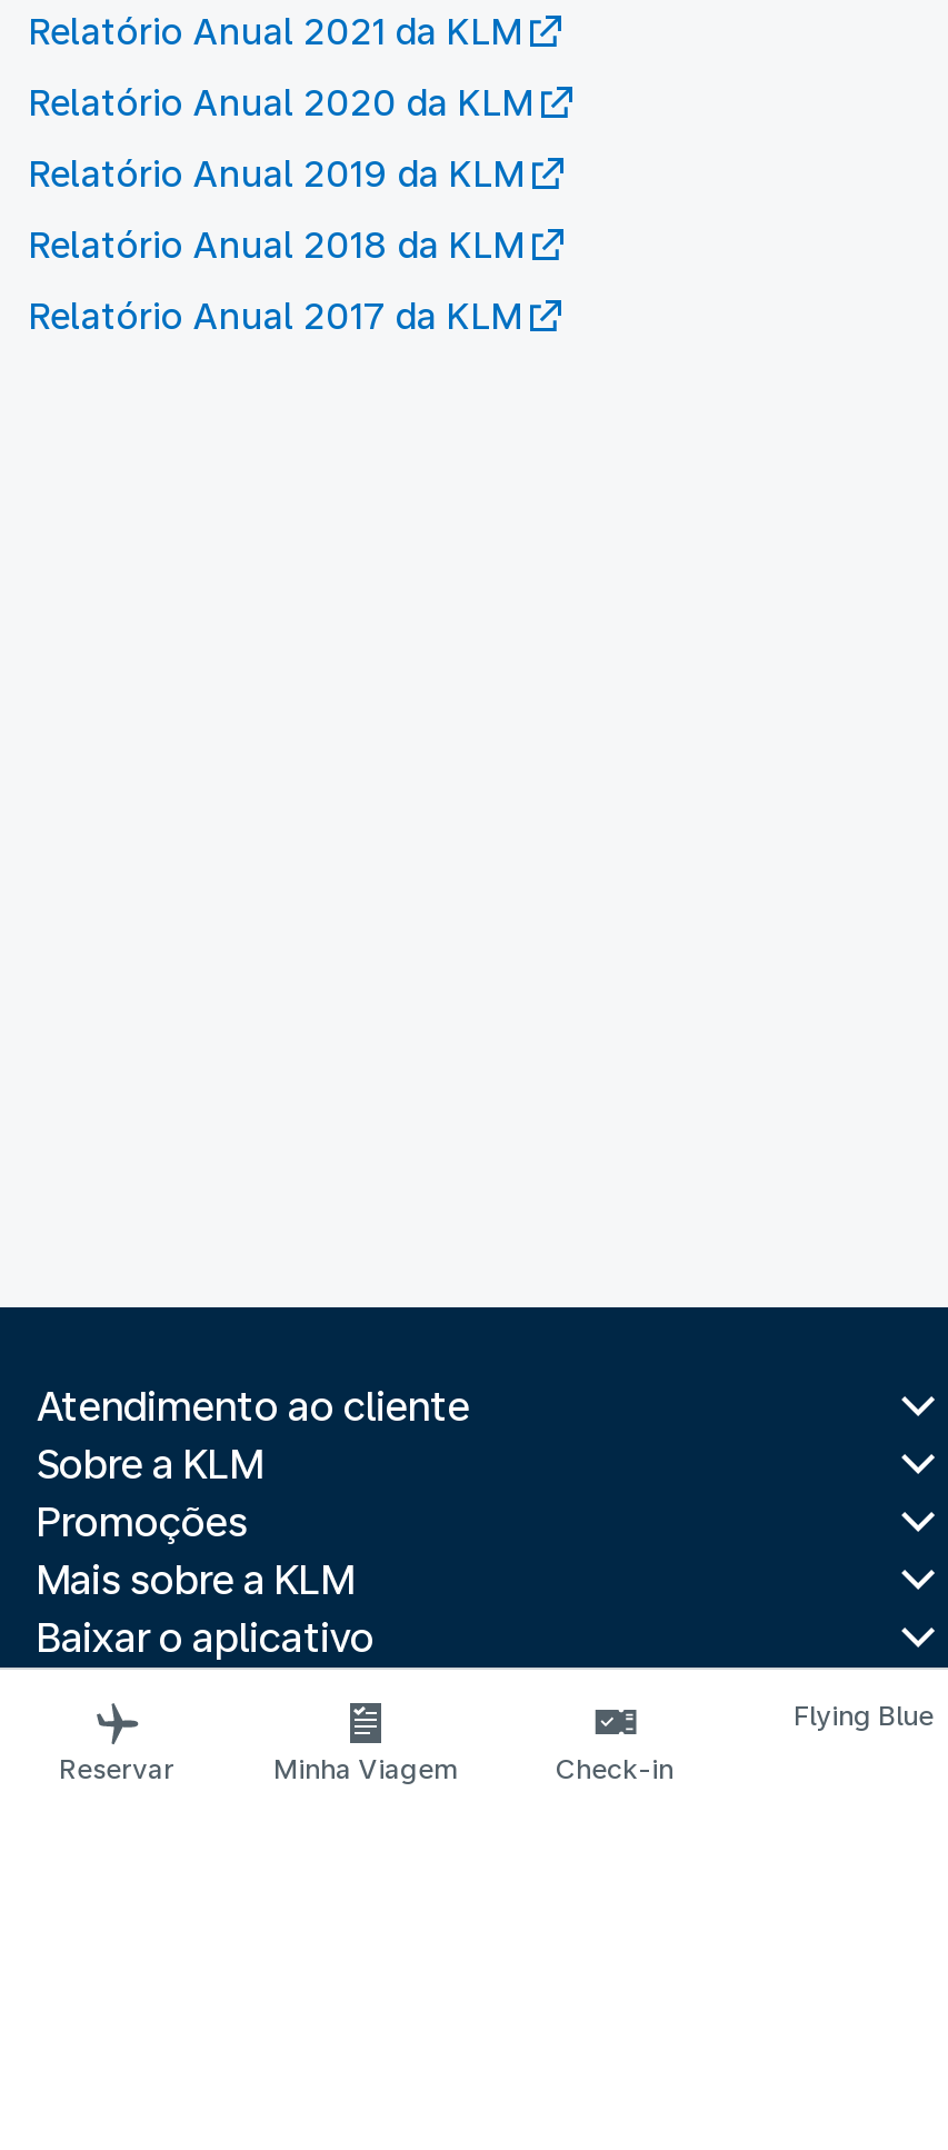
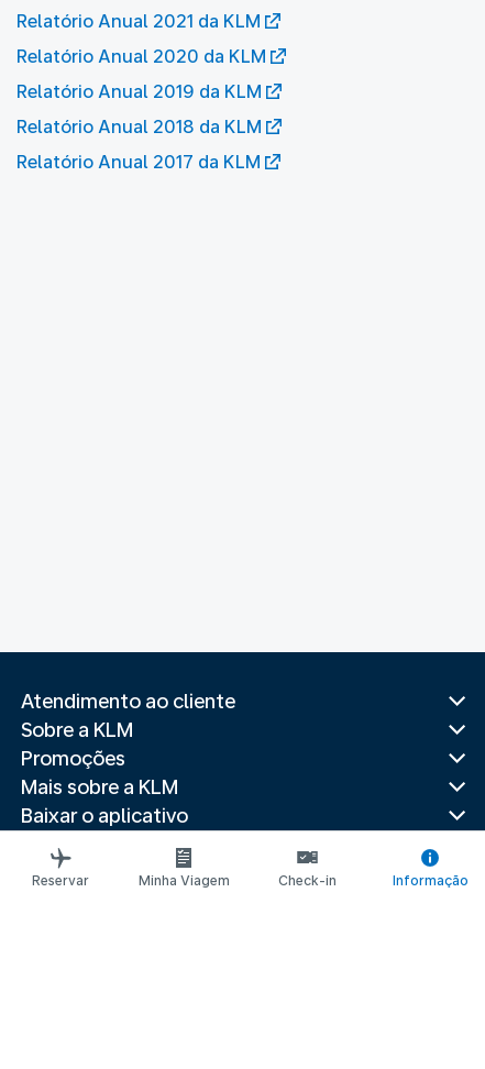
- Flying Blue
+ Informação
